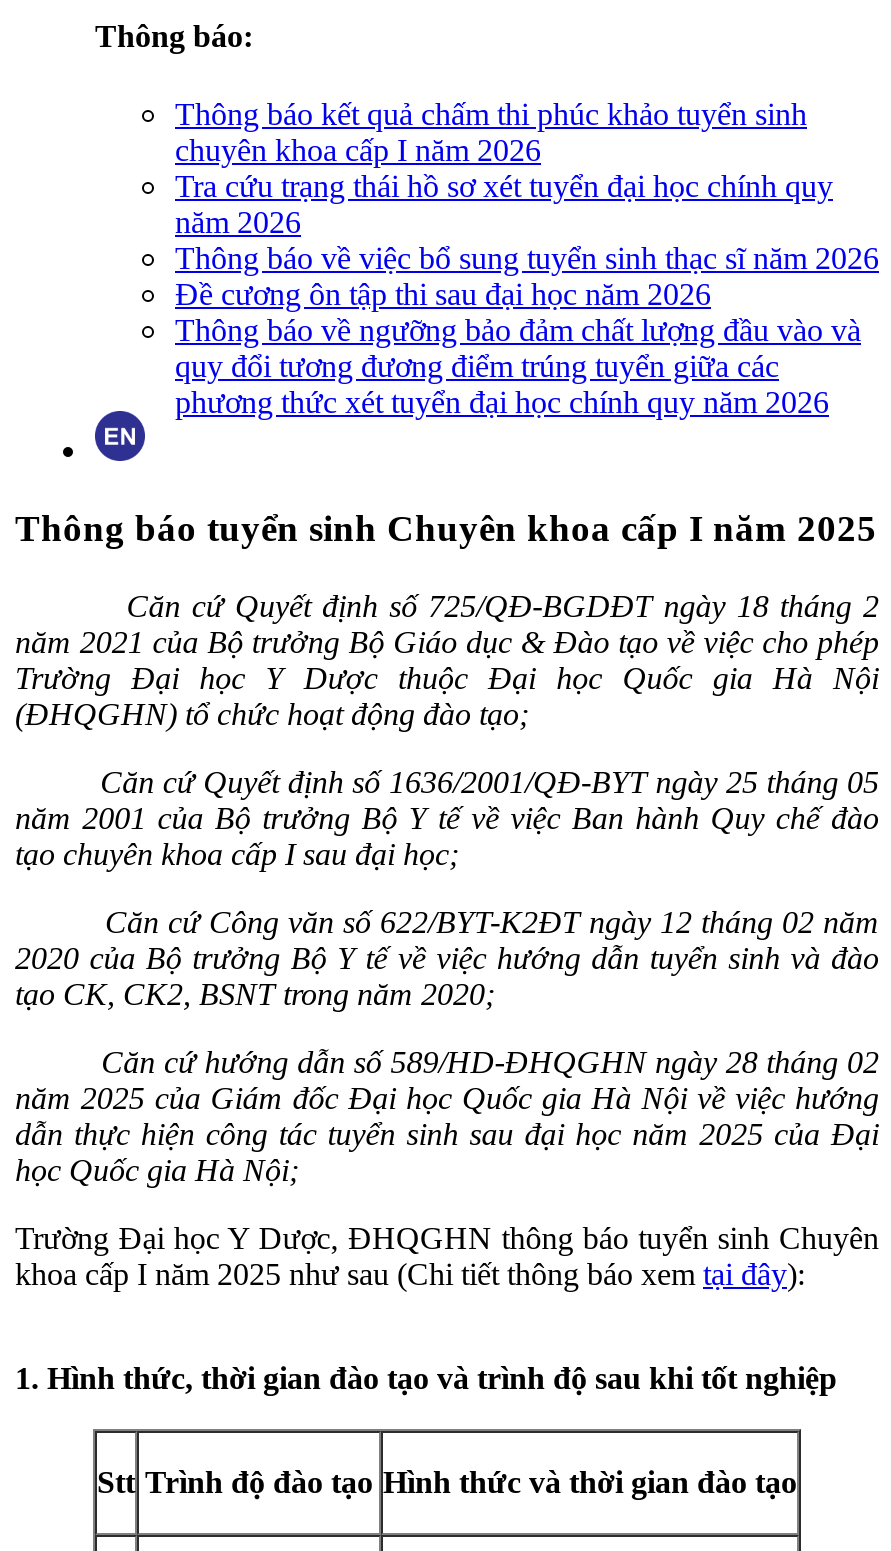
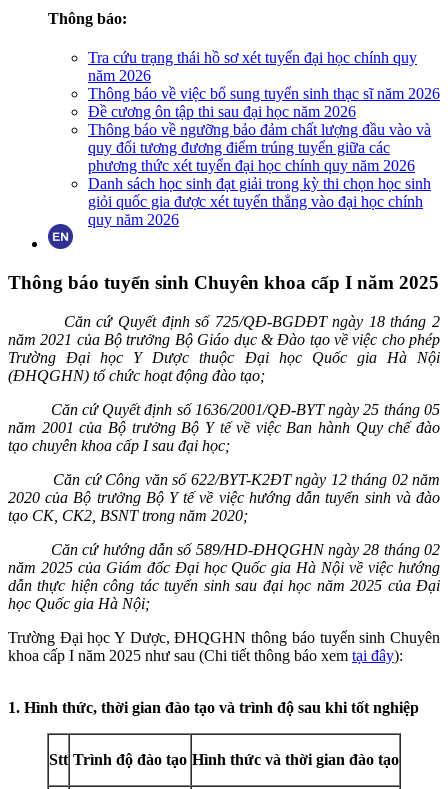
- Thông báo kết quả chấm thi phúc khảo tuyển sinh
- chuyên khoa cấp I năm 2026

moved up: Tra cứu trạng thái hồ sơ xét tuyển đại học chính quy | năm 2026 | Thông báo về việc bổ sung tuyển sinh thạc sĩ năm 2026 | Đề cương ôn tập thi sau đại học năm 2026 | Thông báo về ngưỡng bảo đảm chất lượng đầu vào và | quy đổi tương đương điểm trúng tuyển giữa các | phương thức xét tuyển đại học chính quy năm 2026

+ Danh sách học sinh đạt giải trong kỳ thi chọn học sinh
+ giỏi quốc gia được xét tuyển thẳng vào đại học chính
+ quy năm 2026
